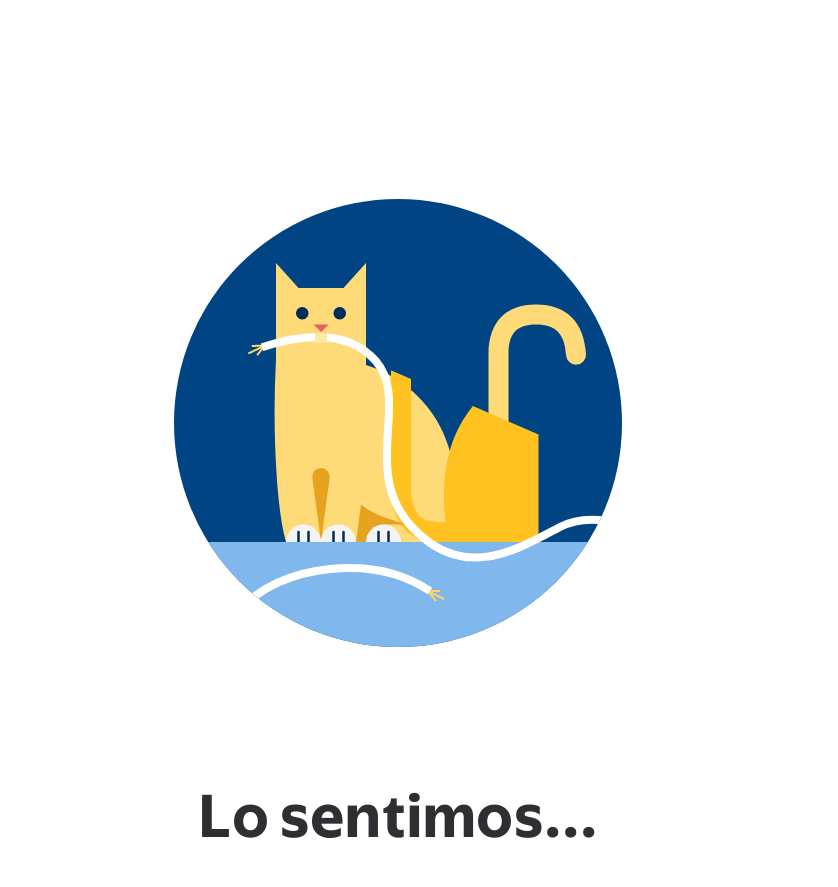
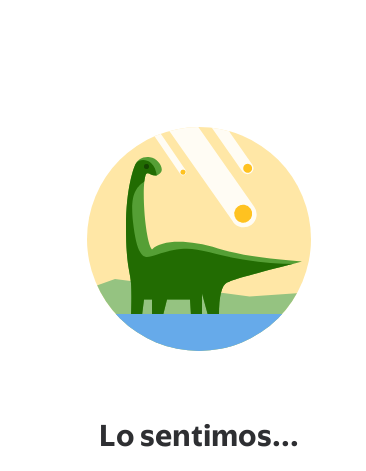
- [image]
+ [image]
